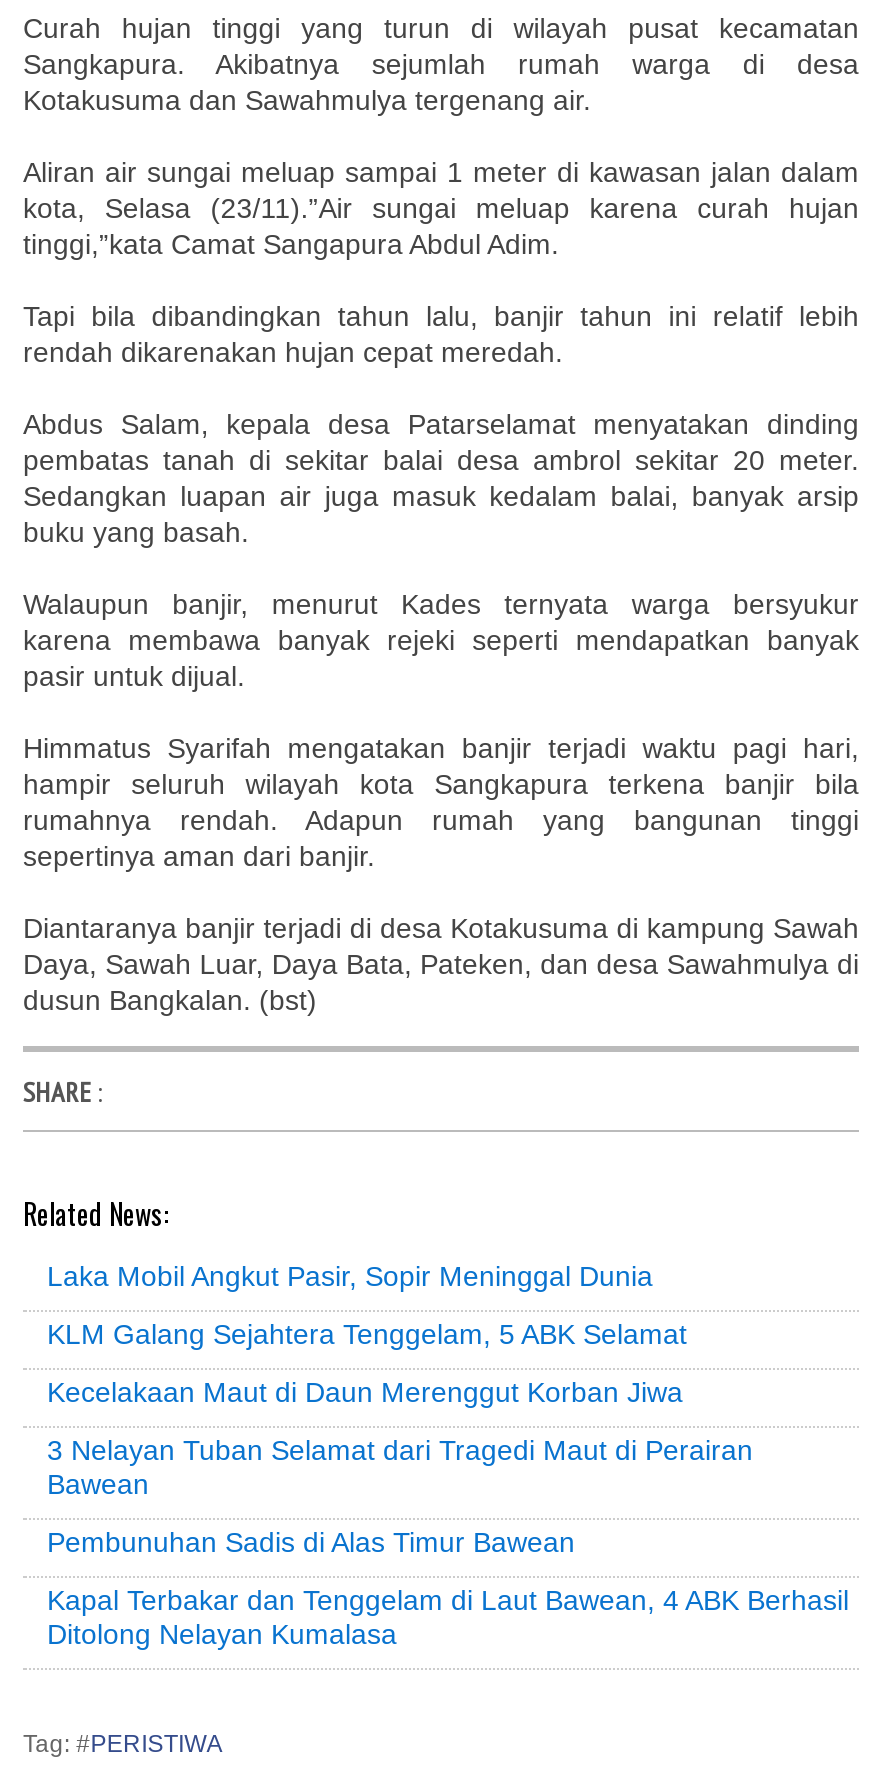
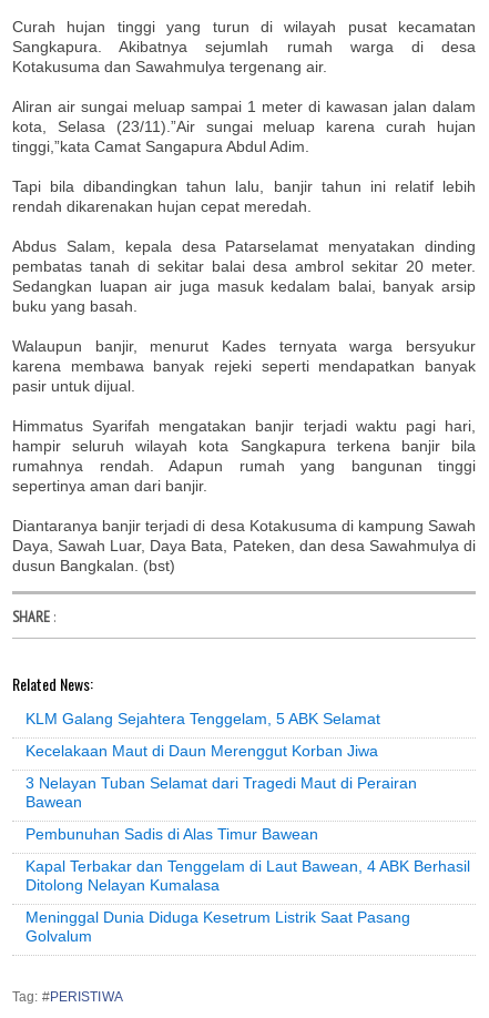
- Laka Mobil Angkut Pasir, Sopir Meninggal Dunia

moved up: KLM Galang Sejahtera Tenggelam, 5 ABK Selamat | Kecelakaan Maut di Daun Merenggut Korban Jiwa | 3 Nelayan Tuban Selamat dari Tragedi Maut di Perairan | Bawean | Pembunuhan Sadis di Alas Timur Bawean | Kapal Terbakar dan Tenggelam di Laut Bawean, 4 ABK Berhasil | Ditolong Nelayan Kumalasa

+ Meninggal Dunia Diduga Kesetrum Listrik Saat Pasang
+ Golvalum
